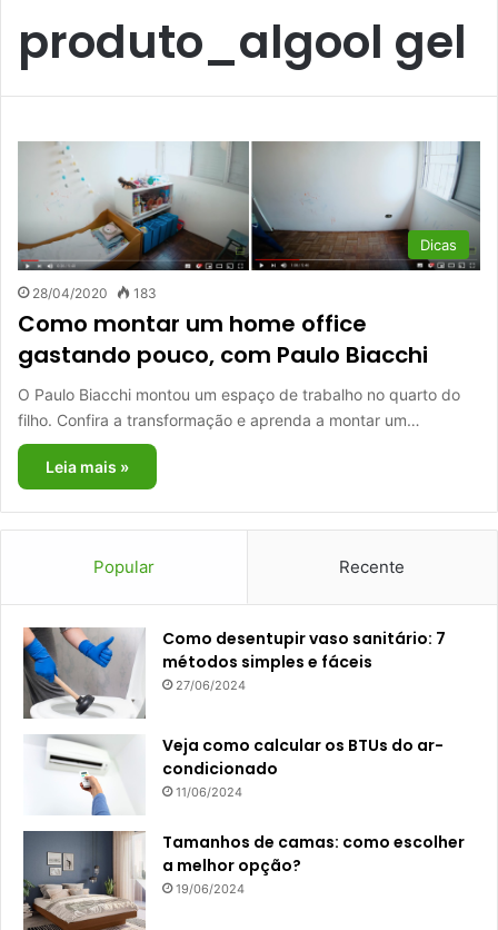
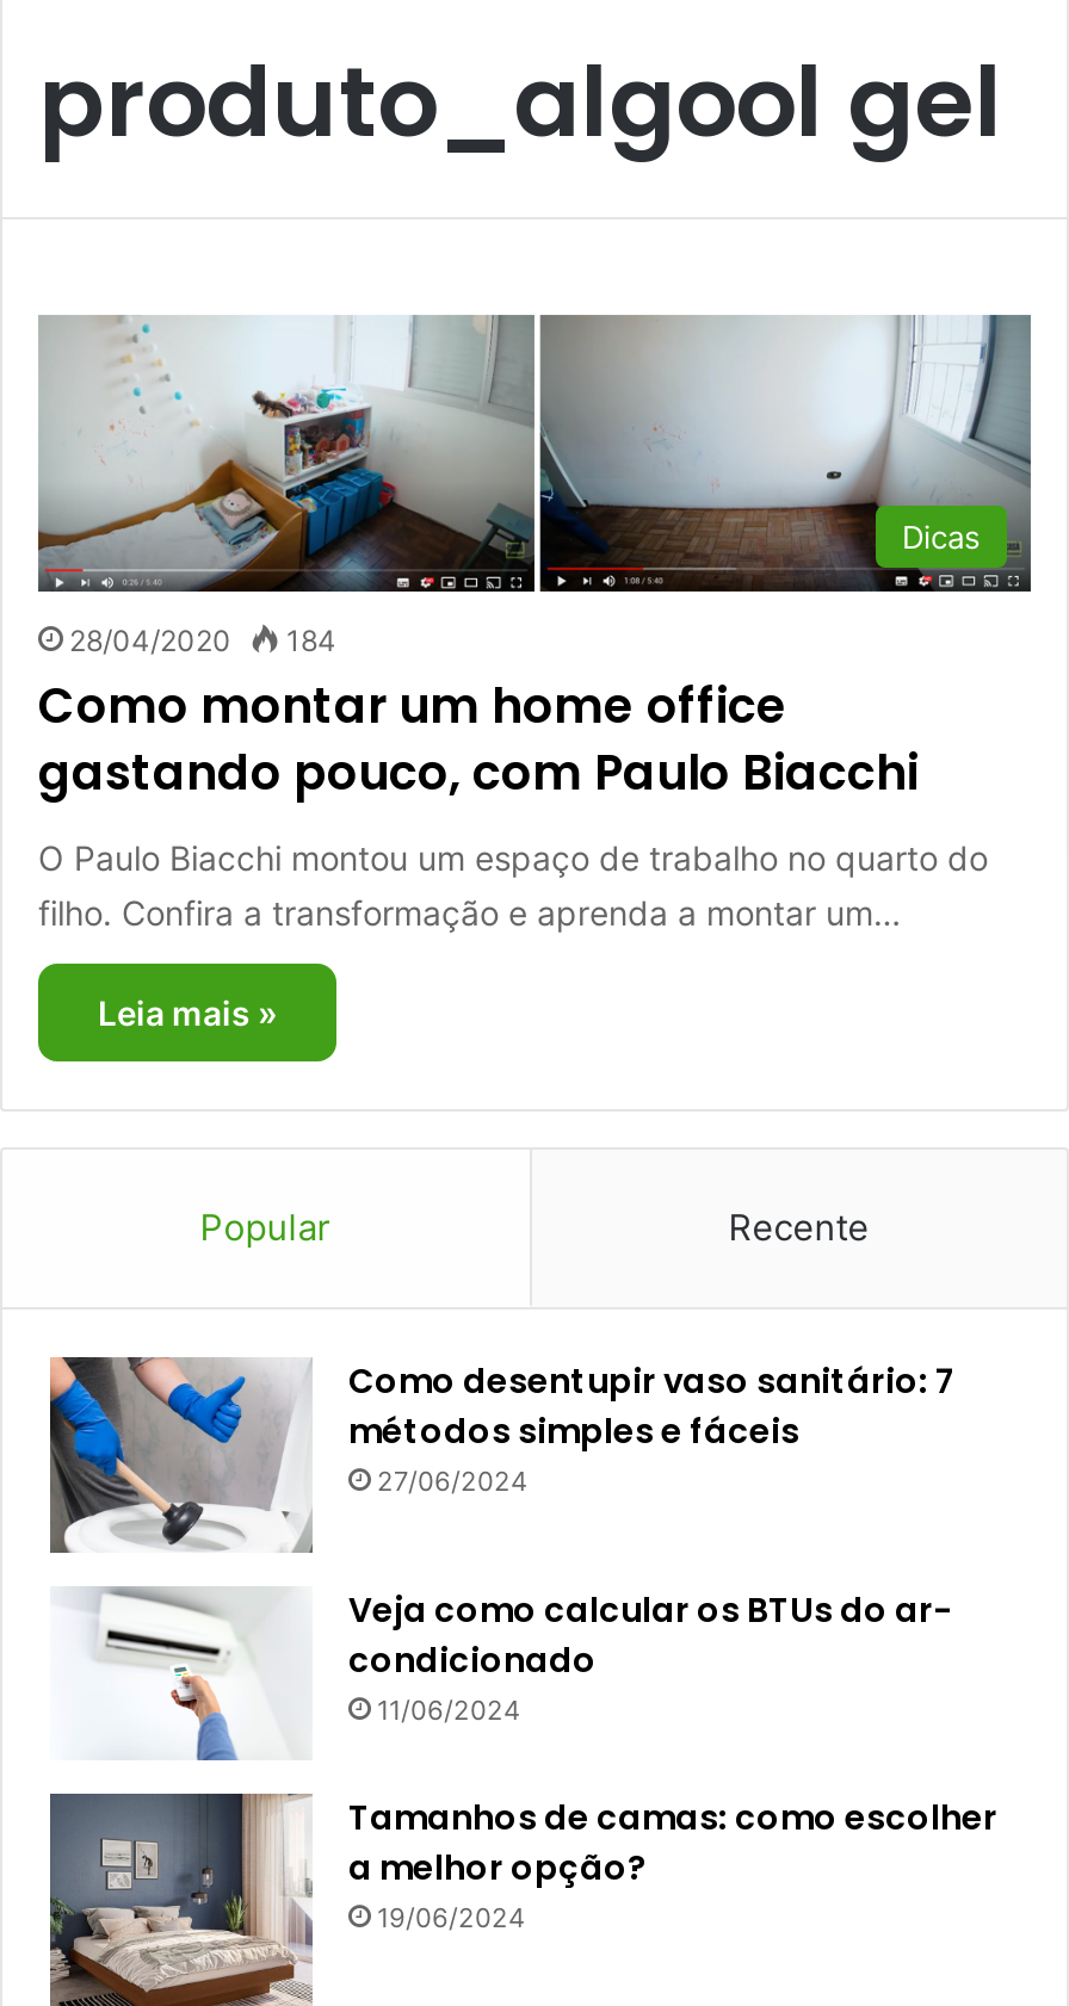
- 28/04/2020 183
+ 28/04/2020 184
